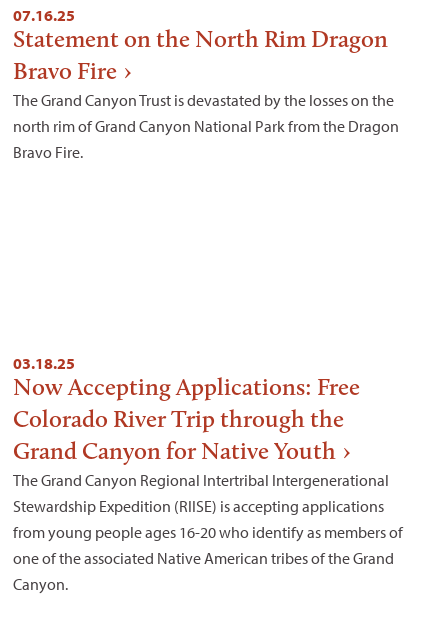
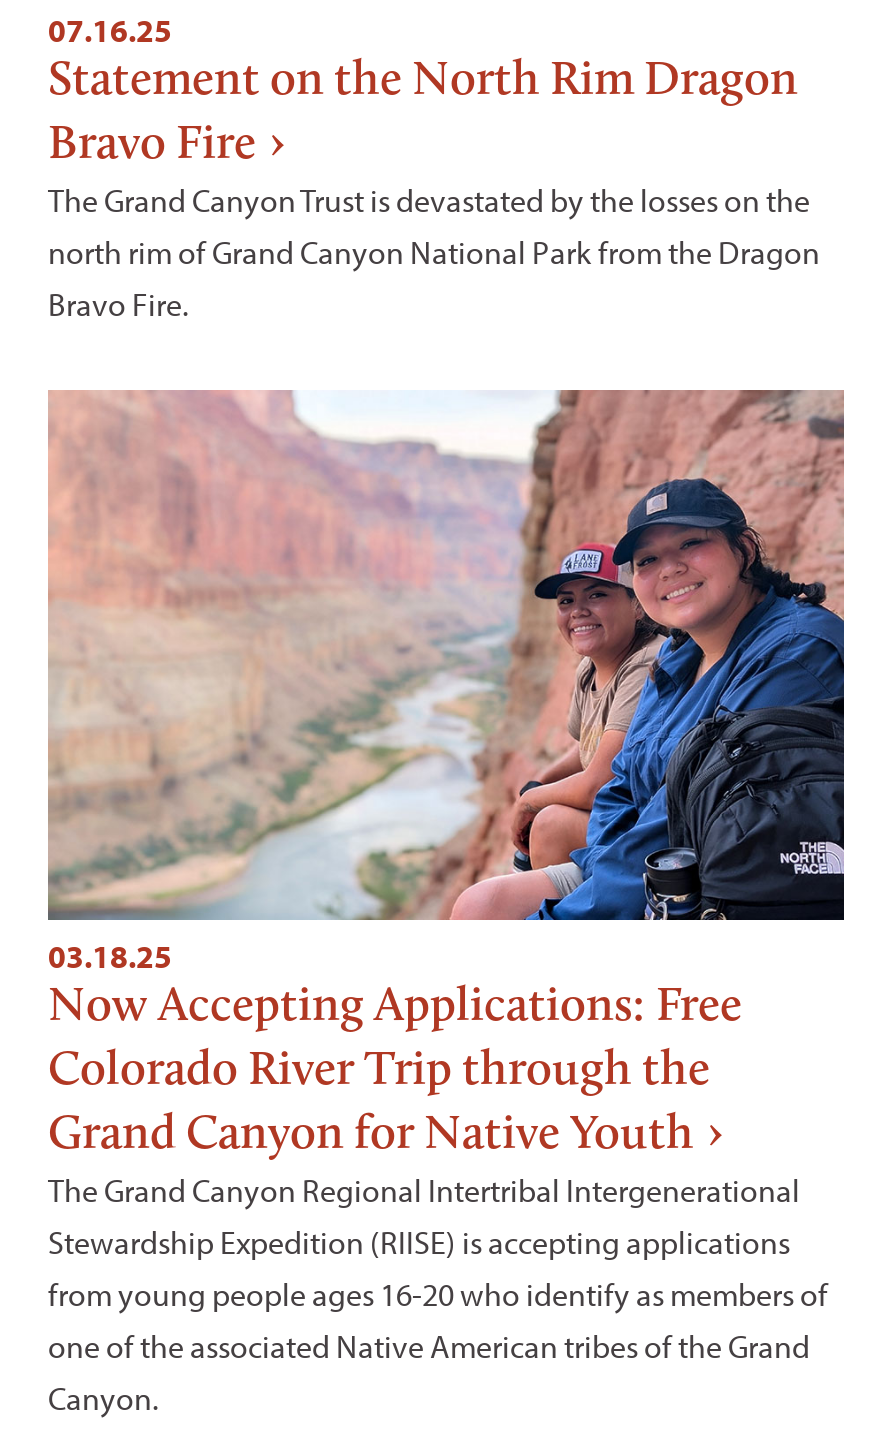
+ [image]
